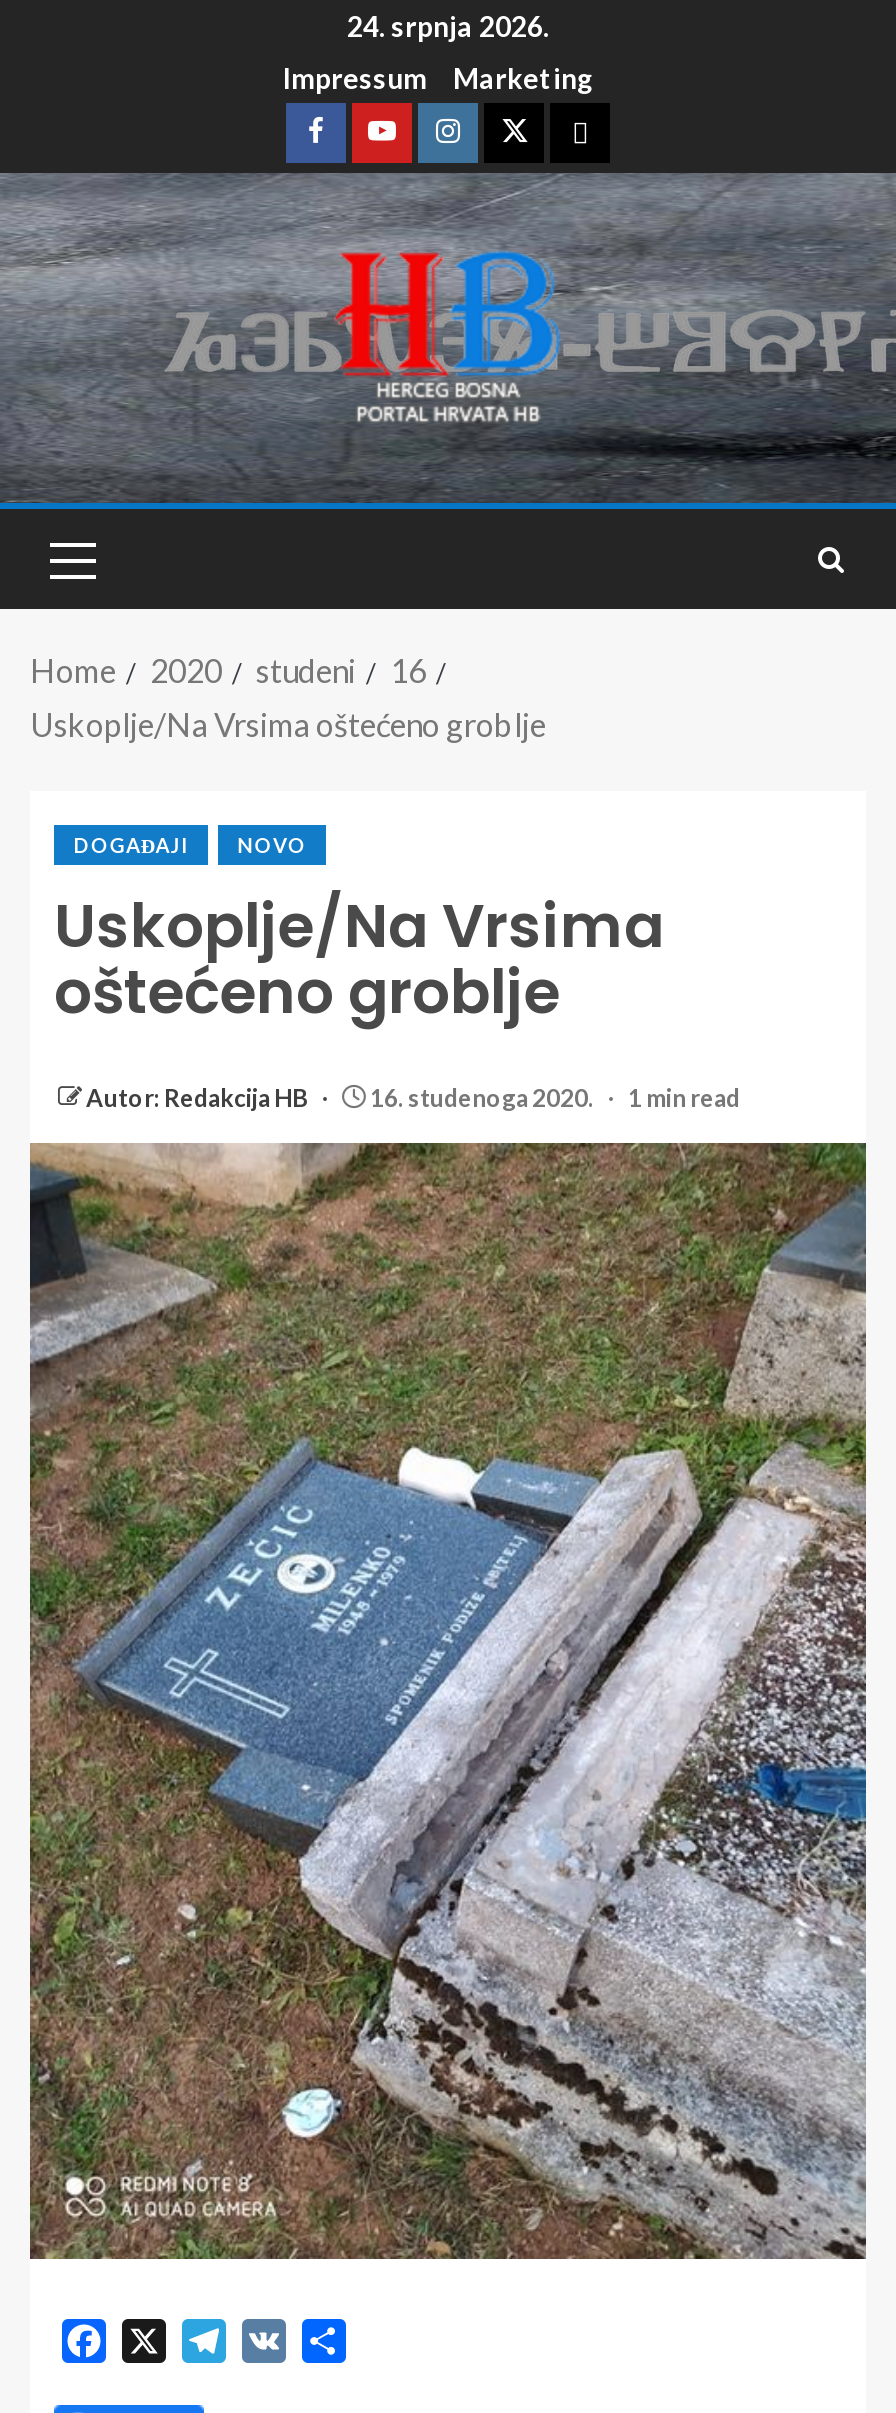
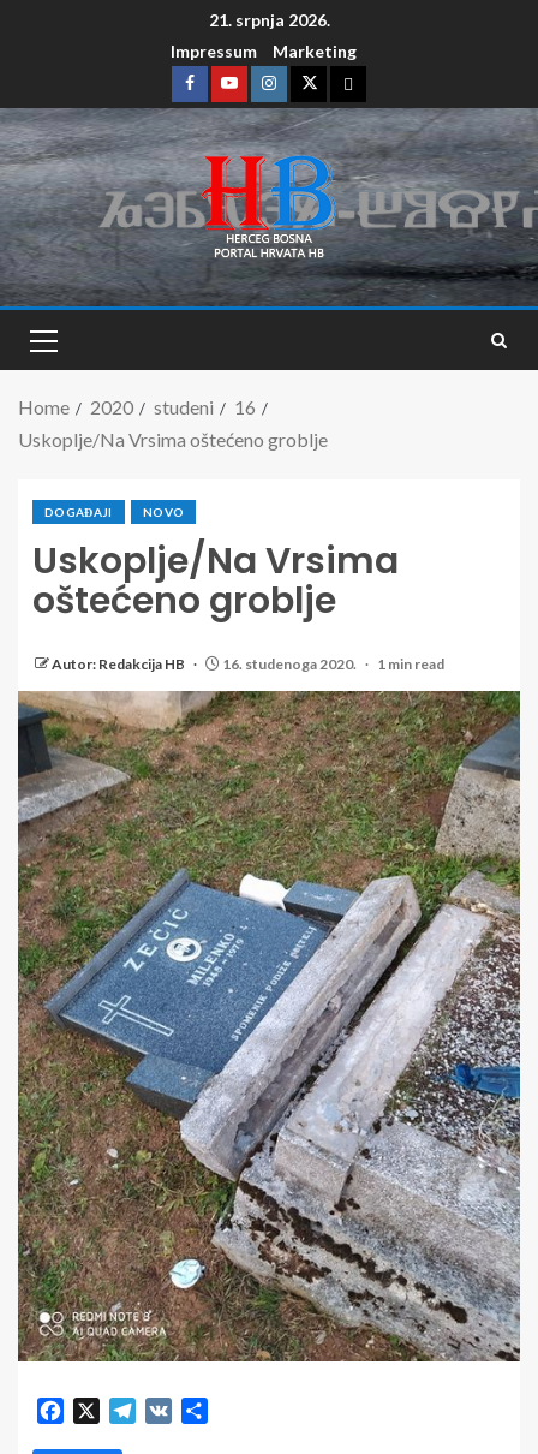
- 24. srpnja 2026.
+ 21. srpnja 2026.
